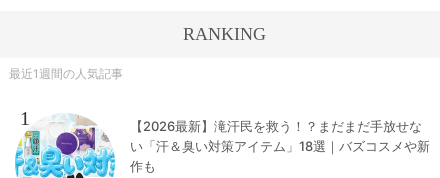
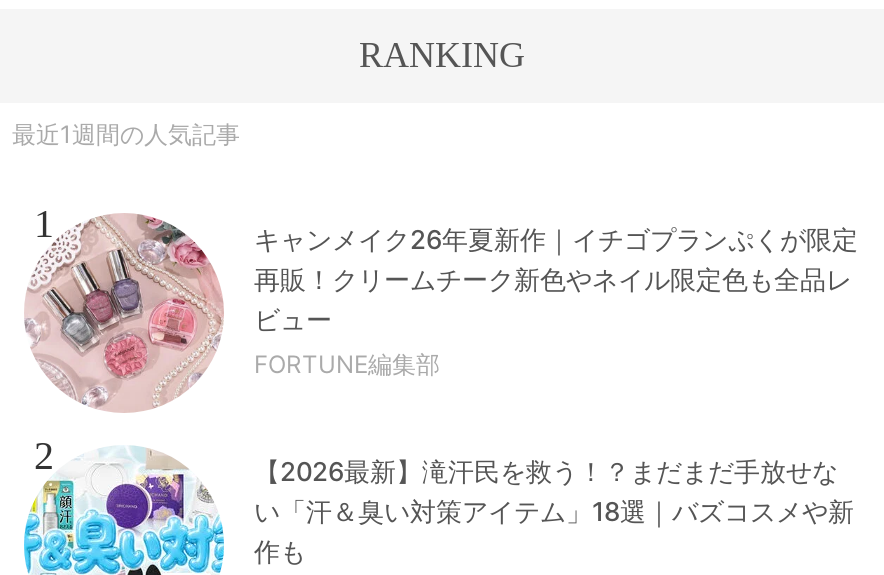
+ [image]
+ キャンメイク26年夏新作｜イチゴプランぷくが限定
+ 再販！クリームチーク新色やネイル限定色も全品レ
+ ビュー
+ FORTUNE編集部
+ 2
